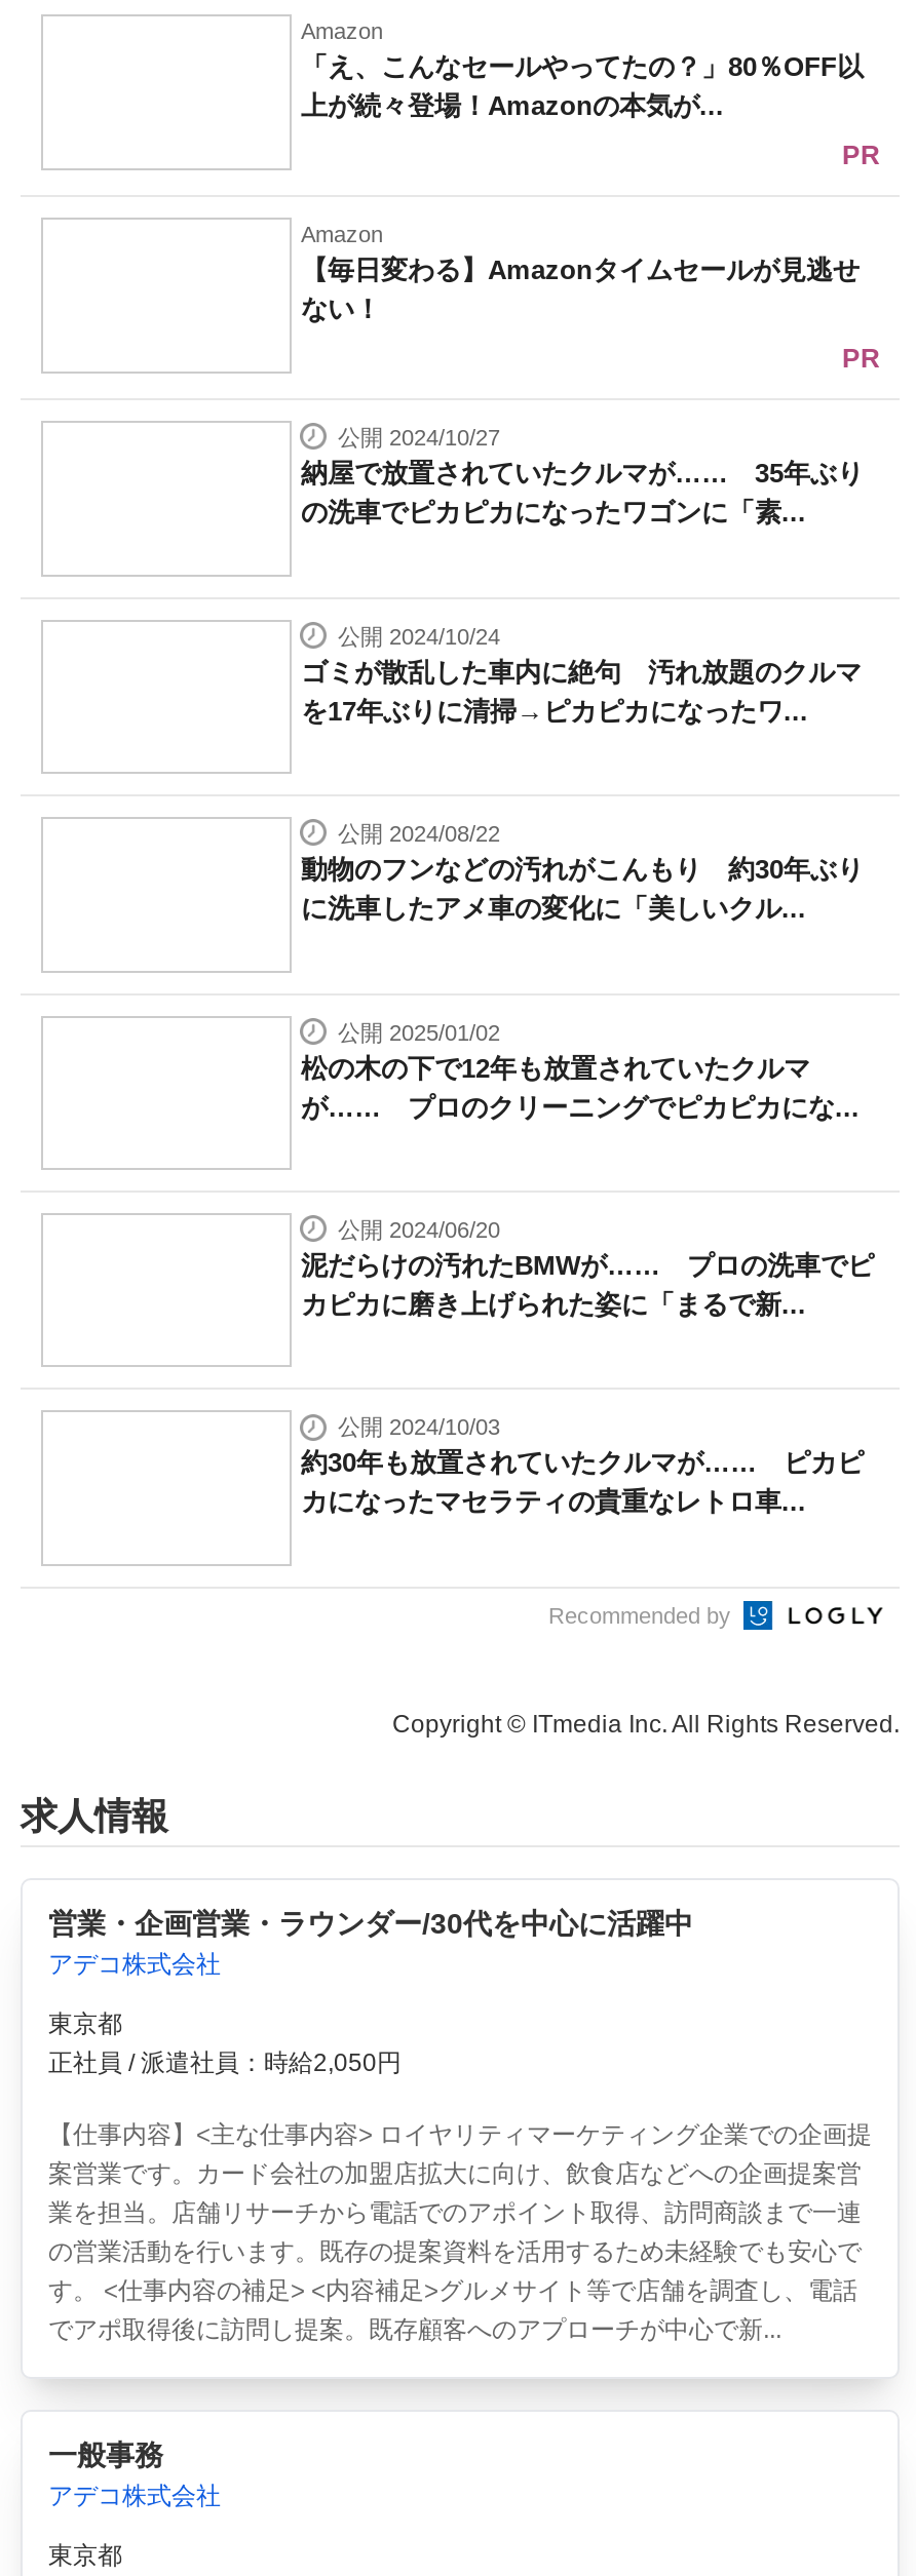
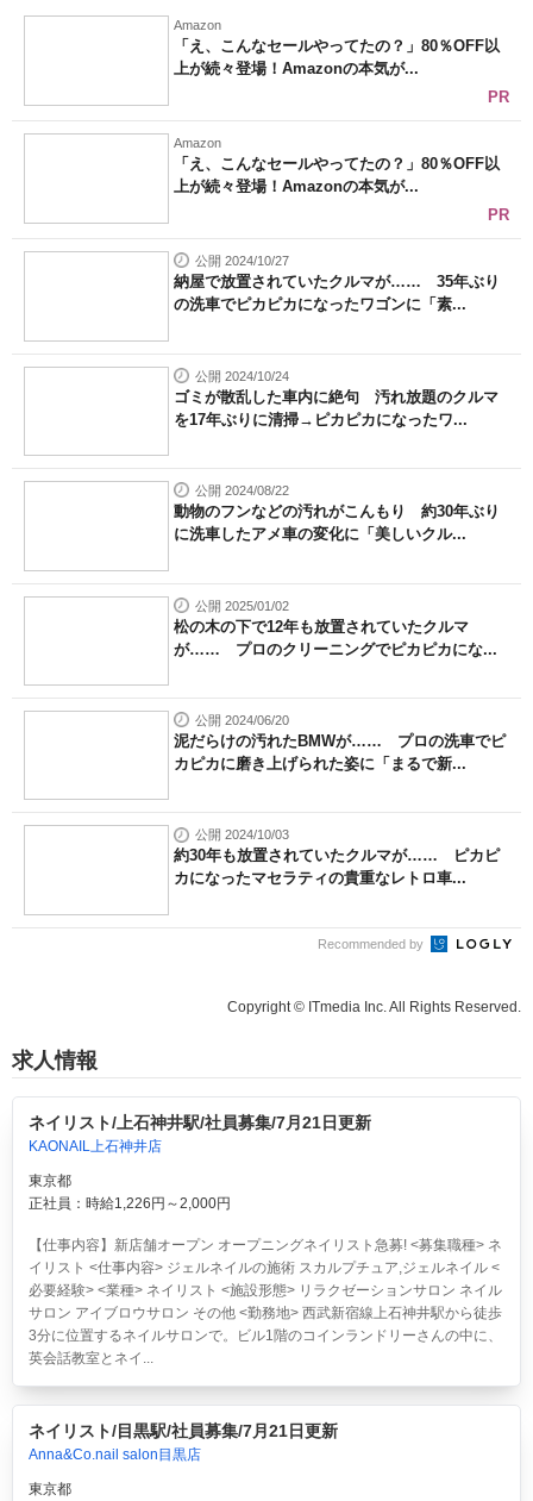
- 【毎日変わる】Amazonタイムセールが見逃せ
- ない！
+ 「え、こんなセールやってたの？」80％OFF以
+ 上が続々登場！Amazonの本気が...

- 営業・企画営業・ラウンダー/30代を中心に活躍中
- アデコ株式会社
+ ネイリスト/上石神井駅/社員募集/7月21日更新
+ KAONAIL上石神井店

- 正社員 / 派遣社員：時給2,050円
+ 正社員：時給1,226円～2,000円

- 【仕事内容】<主な仕事内容> ロイヤリティマーケティング企業での企画提
- 案営業です。カード会社の加盟店拡大に向け、飲食店などへの企画提案営
- 業を担当。店舗リサーチから電話でのアポイント取得、訪問商談まで一連
- の営業活動を行います。既存の提案資料を活用するため未経験でも安心で
- す。 <仕事内容の補足> <内容補足>グルメサイト等で店舗を調査し、電話
- でアポ取得後に訪問し提案。既存顧客へのアプローチが中心で新...
+ 【仕事内容】新店舗オープン オープニングネイリスト急募! <募集職種> ネ
+ イリスト <仕事内容> ジェルネイルの施術 スカルプチュア,ジェルネイル <
+ 必要経験> <業種> ネイリスト <施設形態> リラクゼーションサロン ネイル
+ サロン アイブロウサロン その他 <勤務地> 西武新宿線上石神井駅から徒歩
+ 3分に位置するネイルサロンで。ビル1階のコインランドリーさんの中に、
+ 英会話教室とネイ...

- 一般事務
- アデコ株式会社
+ ネイリスト/目黒駅/社員募集/7月21日更新
+ Anna&Co.nail salon目黒店
